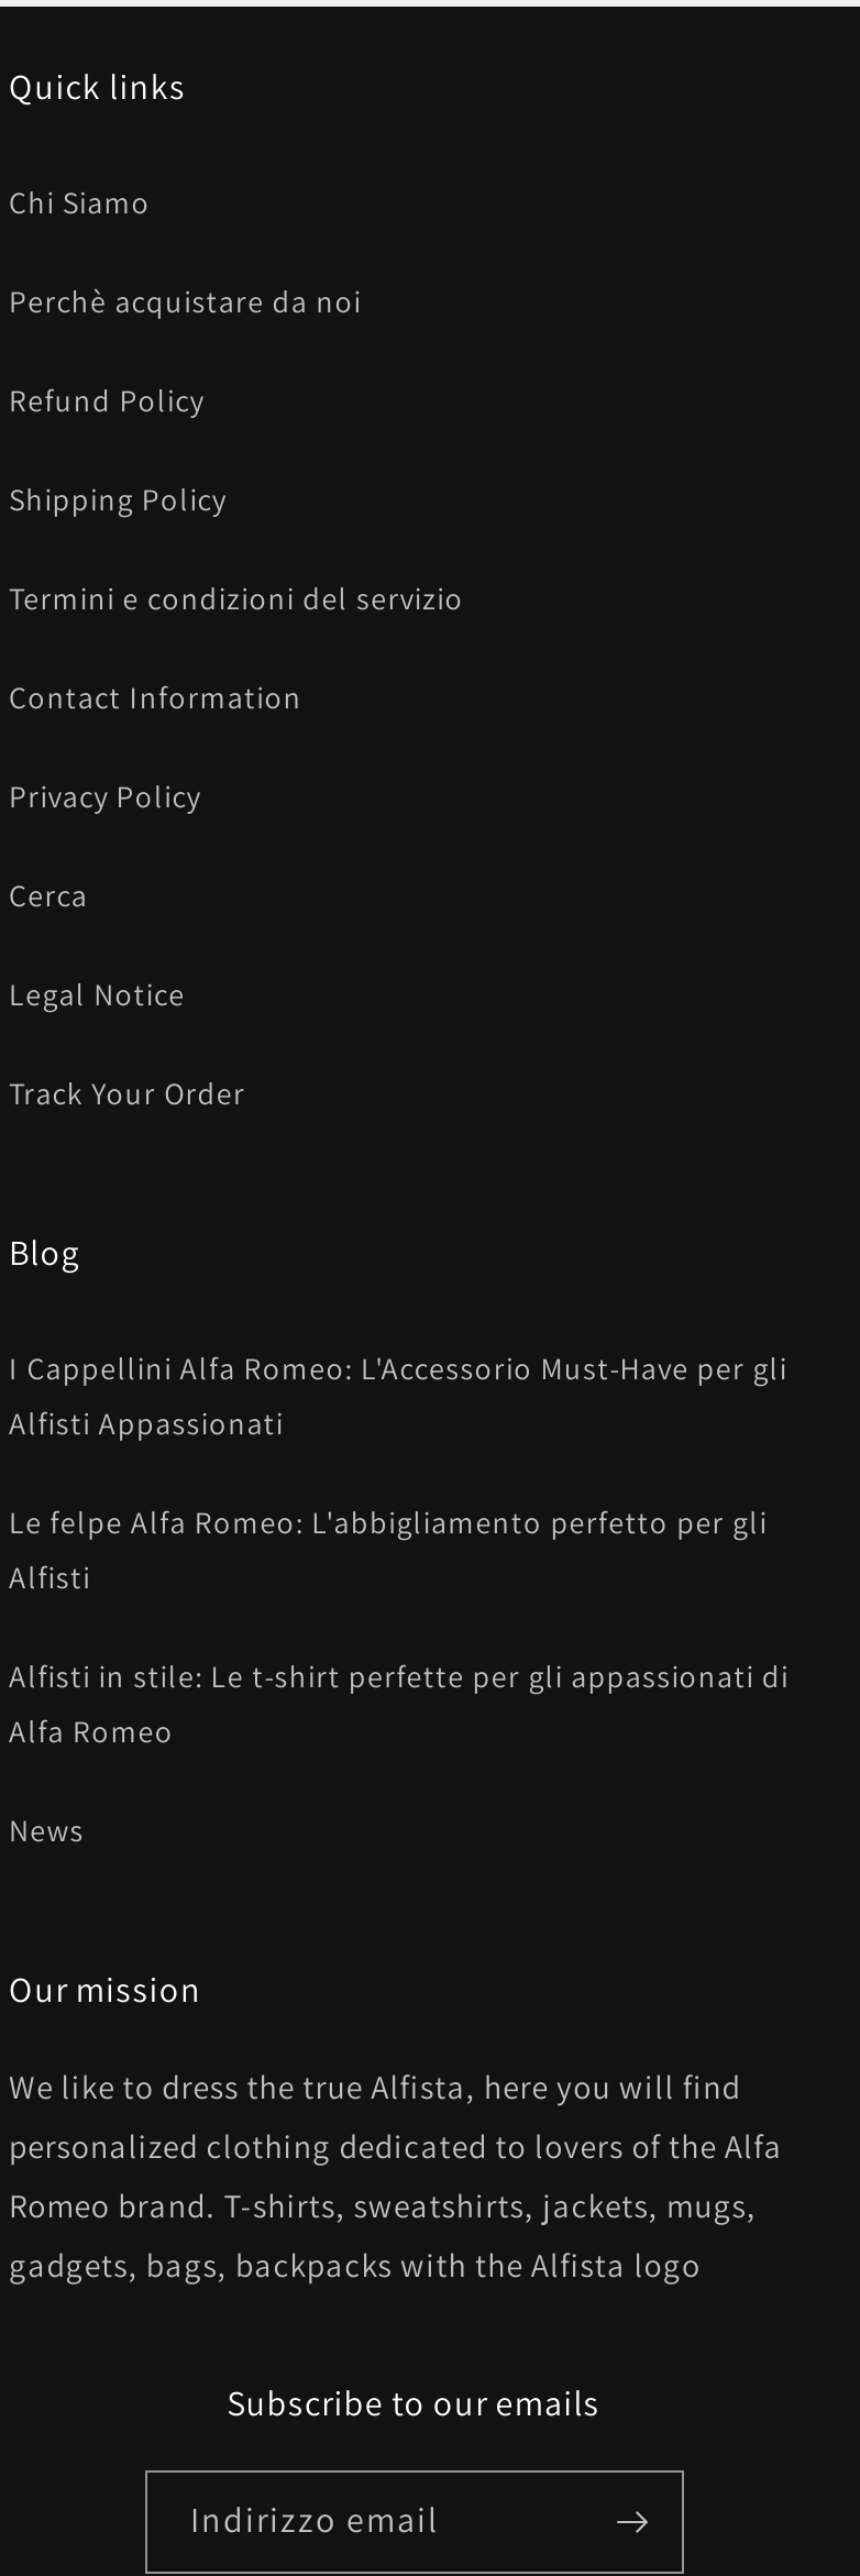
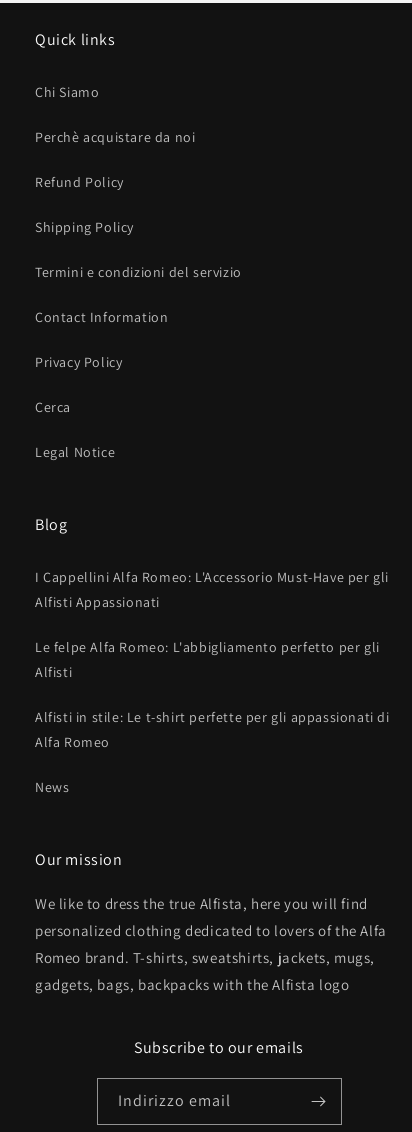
- Track Your Order
